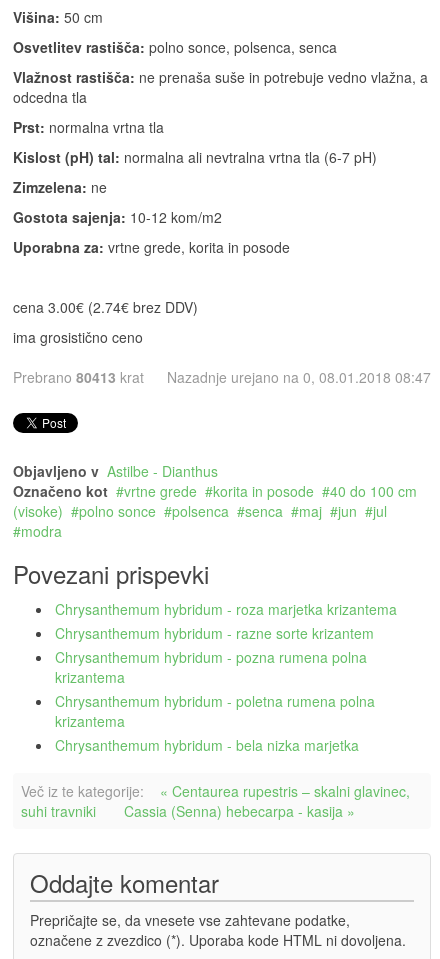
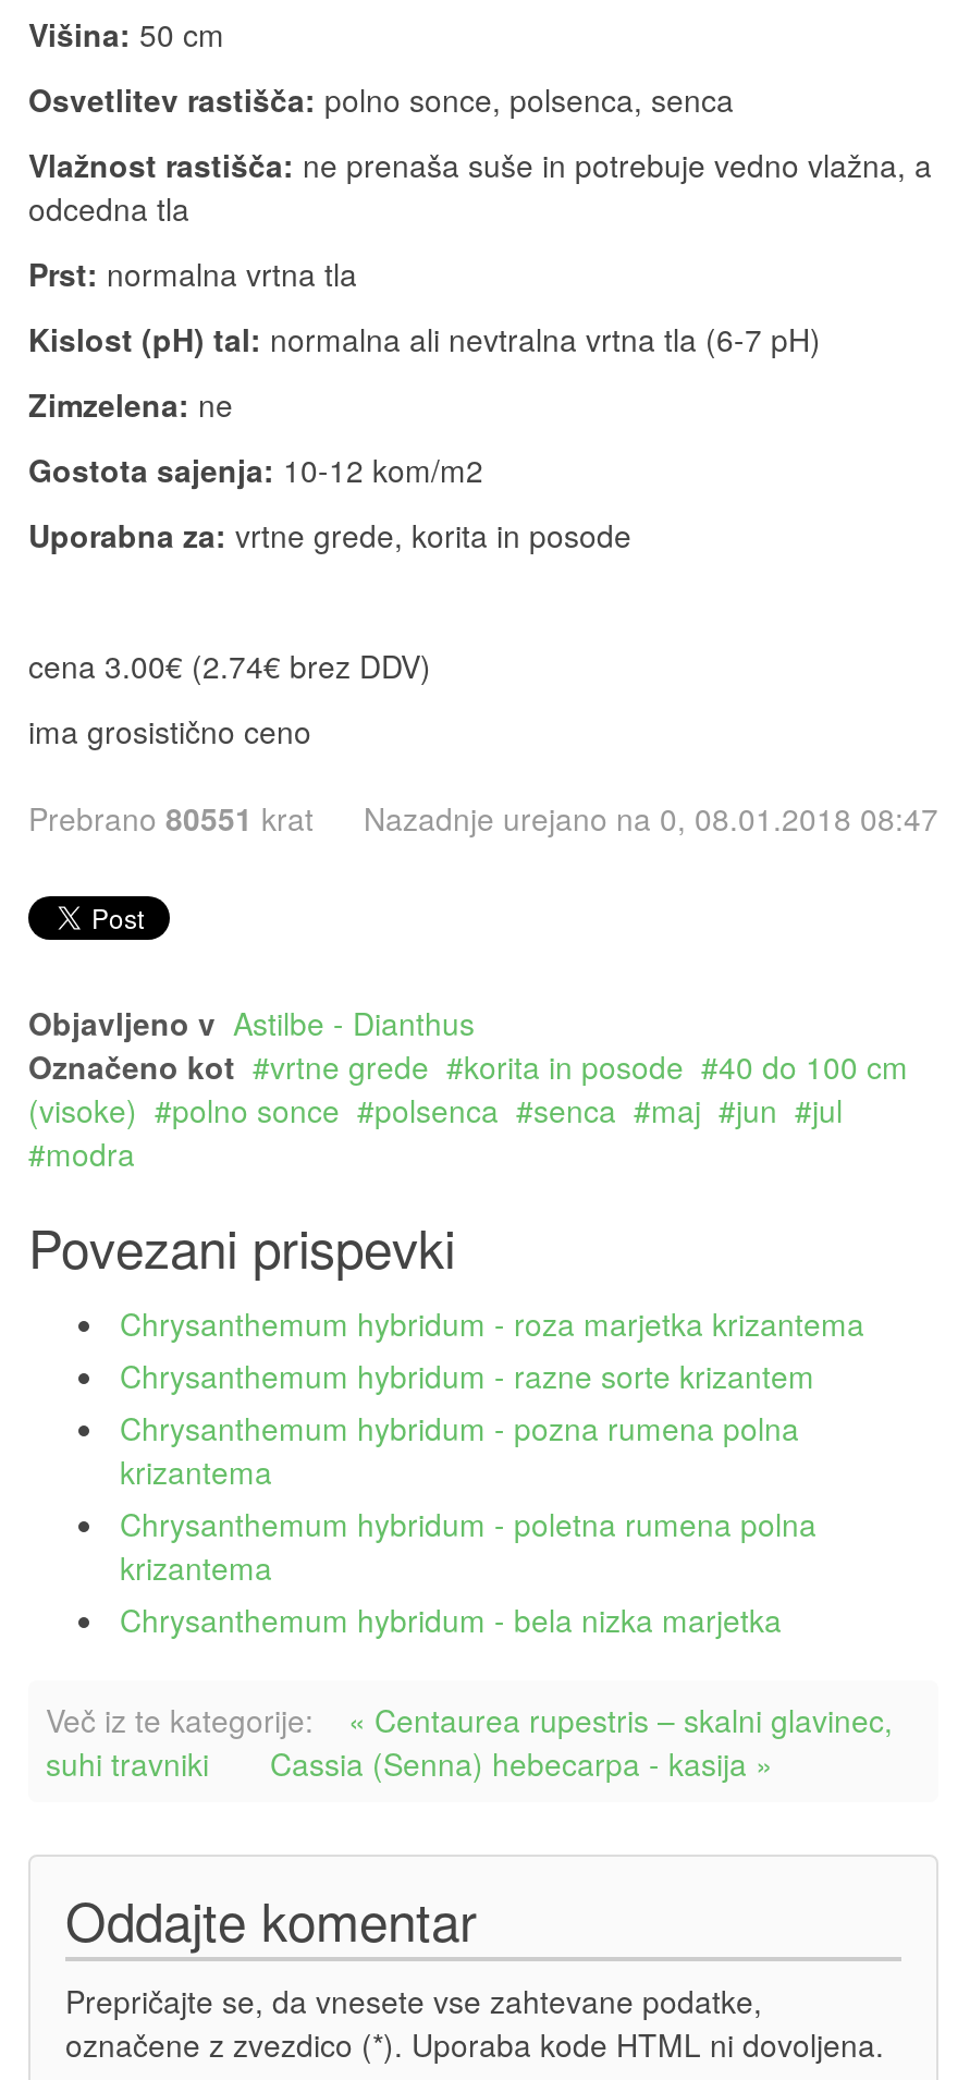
- Prebrano 80413 krat
+ Prebrano 80551 krat
